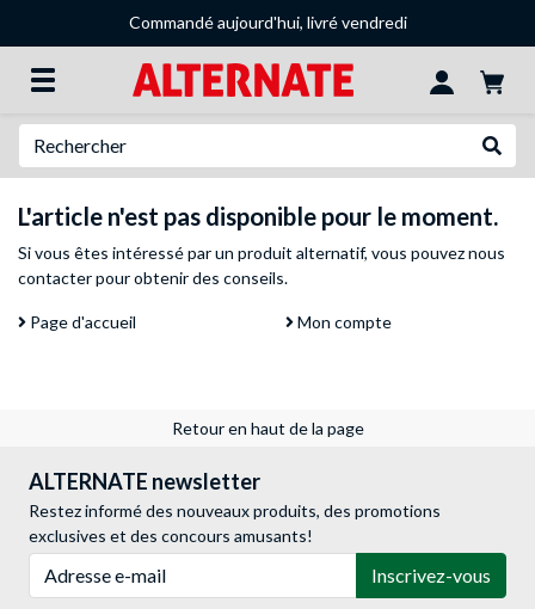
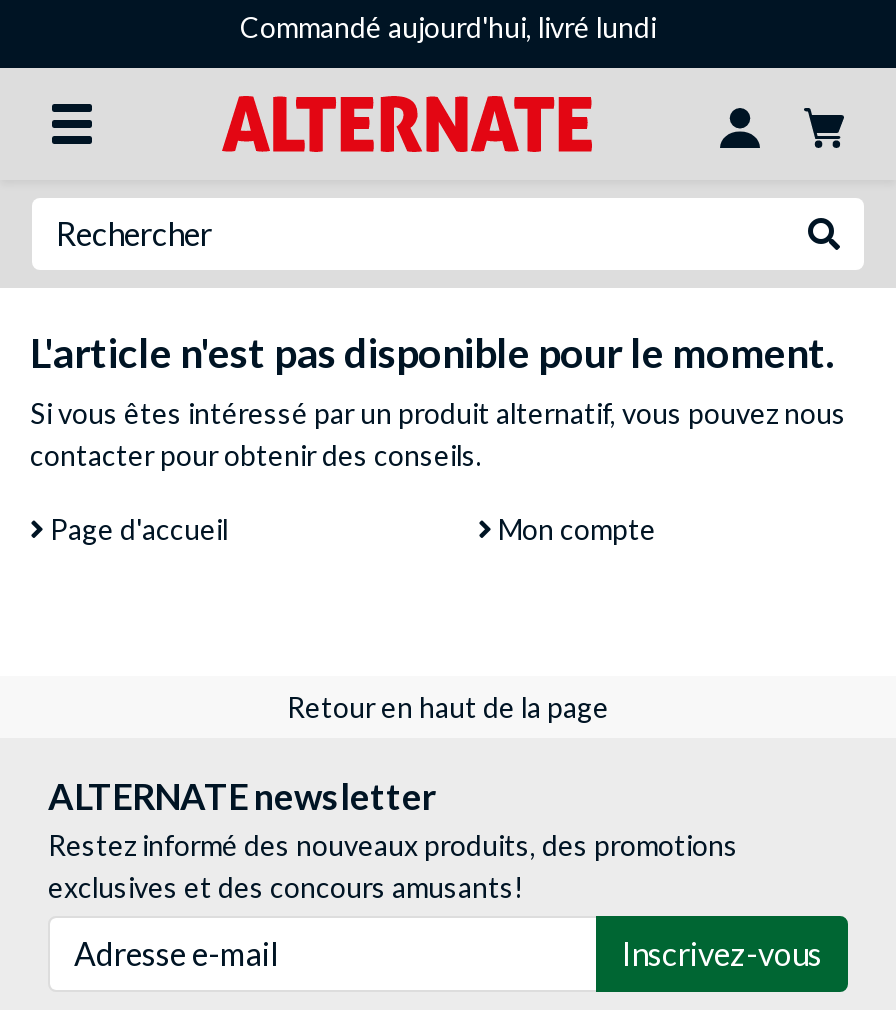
- Commandé aujourd'hui, livré vendredi
+ Commandé aujourd'hui, livré lundi
